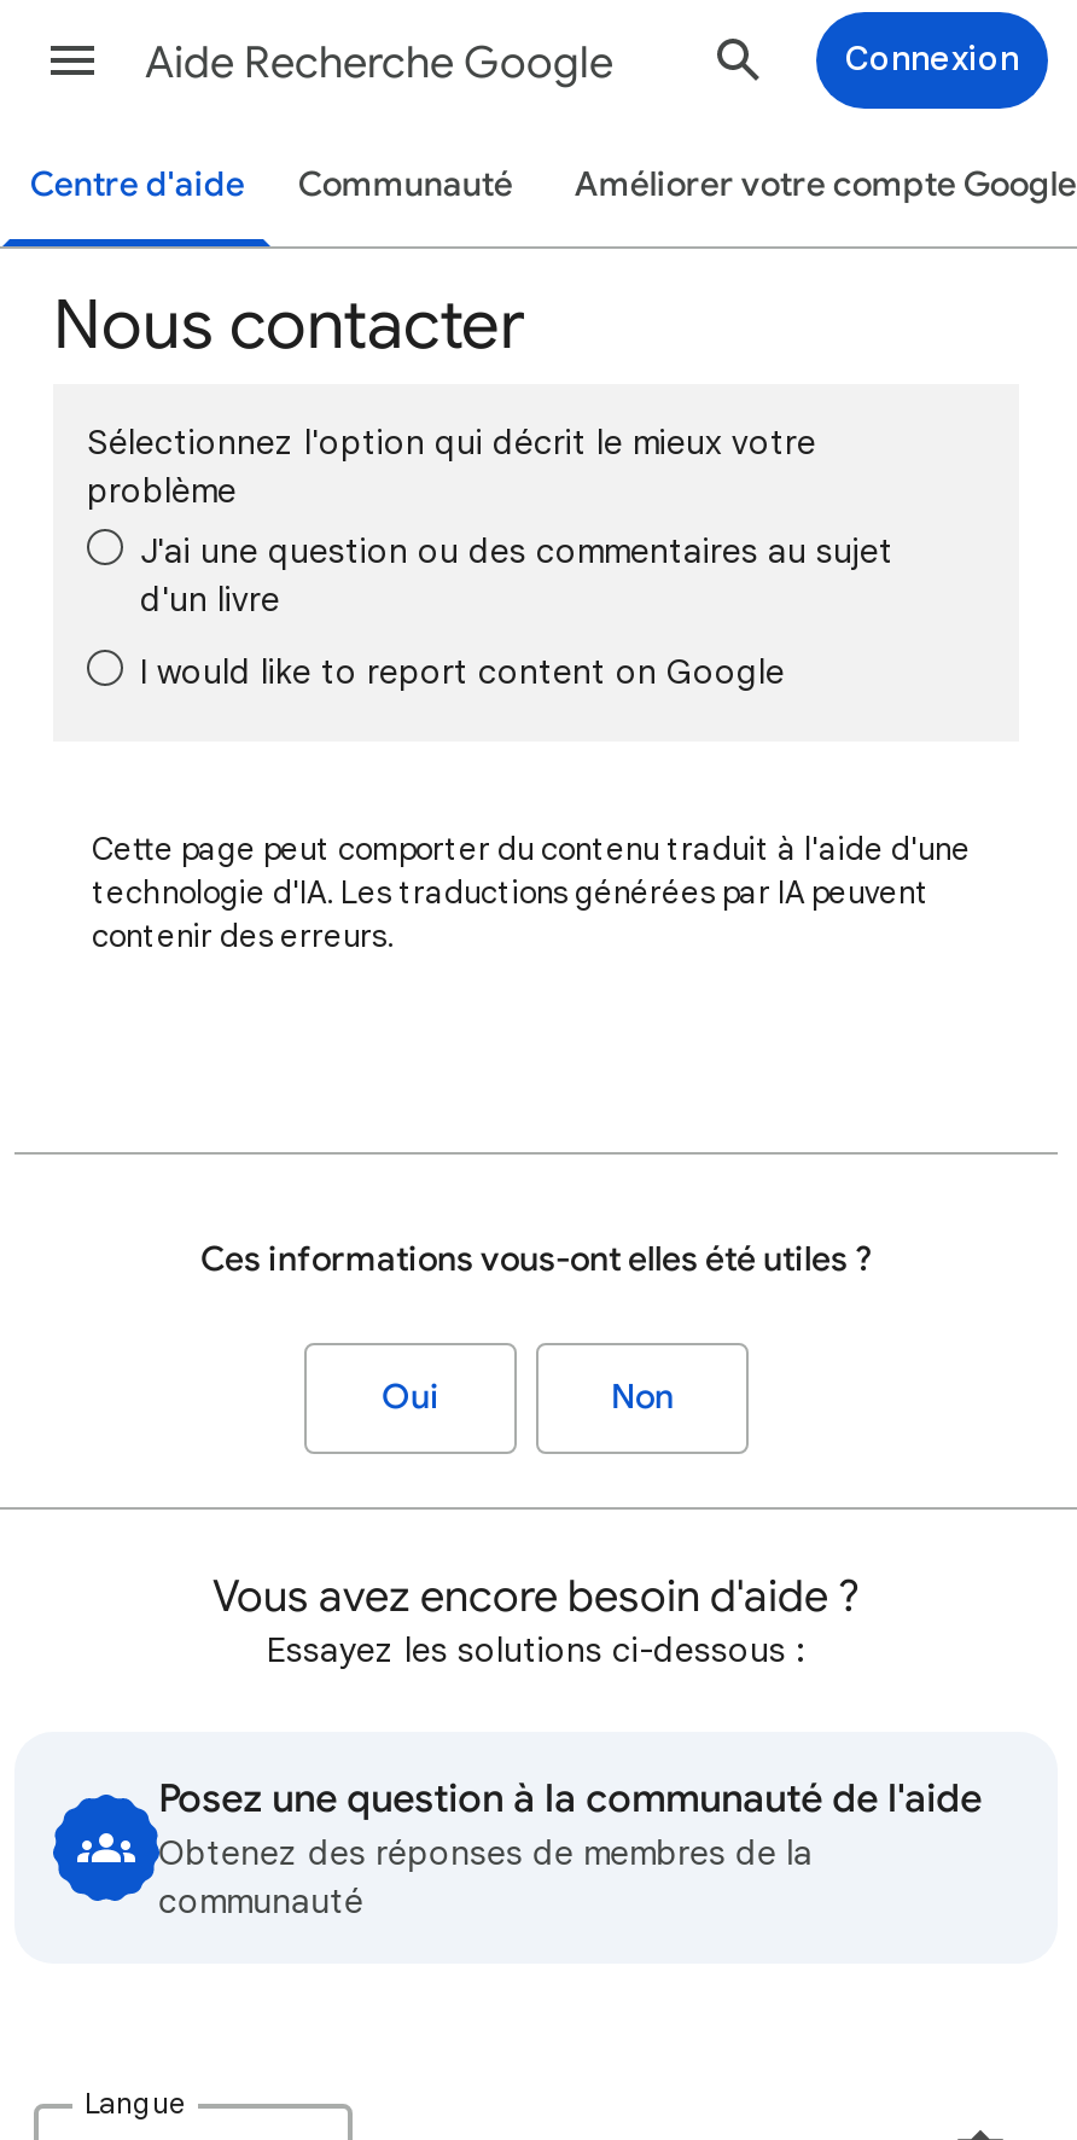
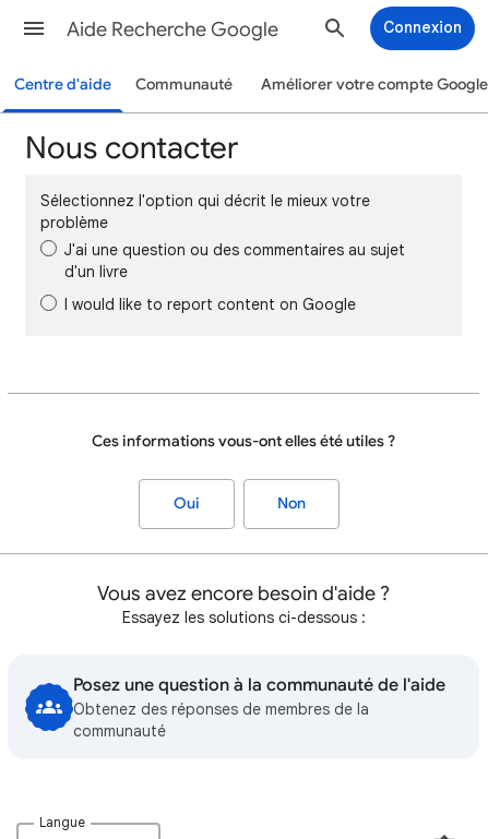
- Cette page peut comporter du contenu traduit à l'aide d'une
- technologie d'IA. Les traductions générées par IA peuvent
- contenir des erreurs.
